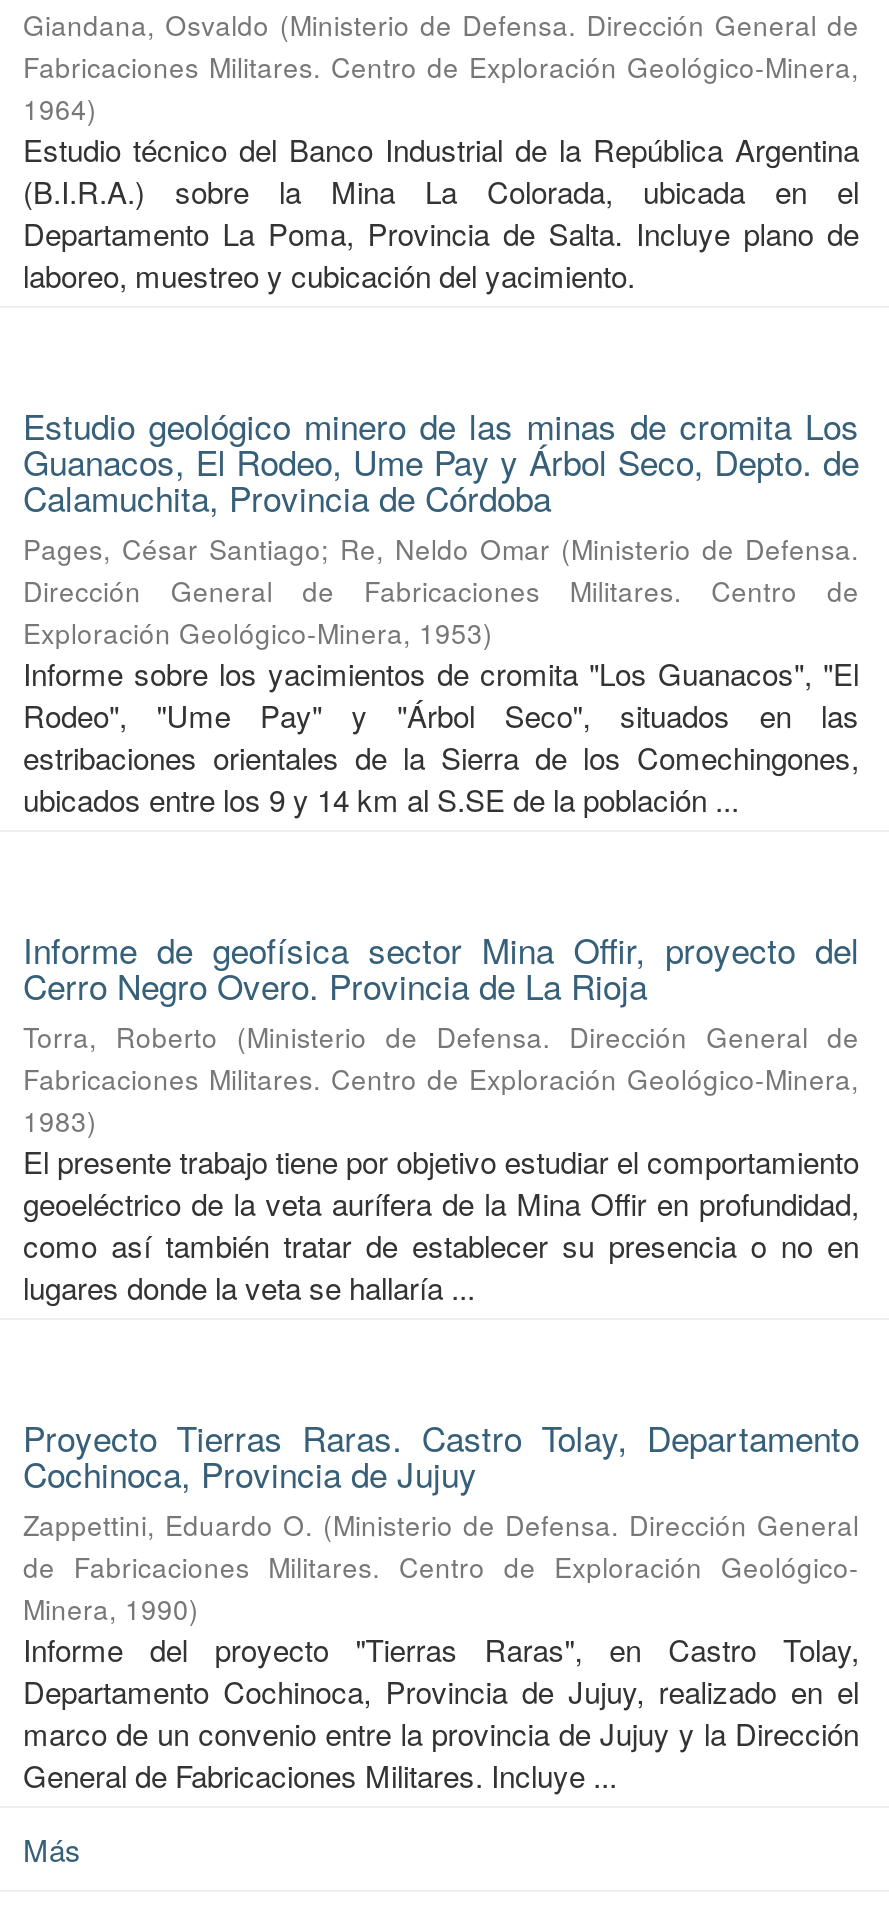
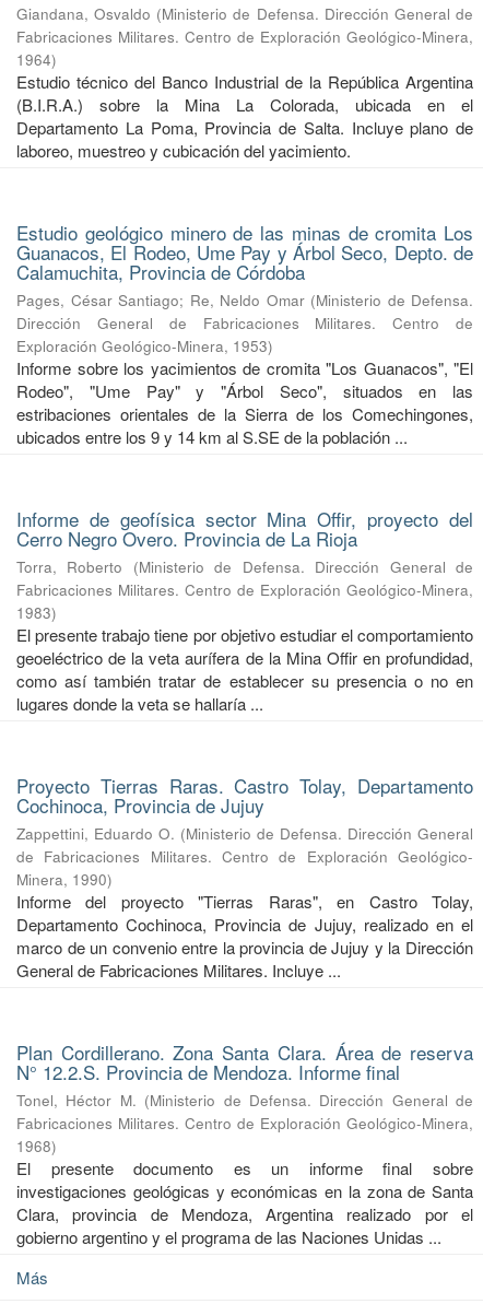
+ Plan Cordillerano. Zona Santa Clara. Área de reserva
+ N° 12.2.S. Provincia de Mendoza. Informe final
+ Tonel, Héctor M. (Ministerio de Defensa. Dirección General de
+ Fabricaciones Militares. Centro de Exploración Geológico-Minera,
+ 1968)
+ El presente documento es un informe final sobre
+ investigaciones geológicas y económicas en la zona de Santa
+ Clara, provincia de Mendoza, Argentina realizado por el
+ gobierno argentino y el programa de las Naciones Unidas ...
